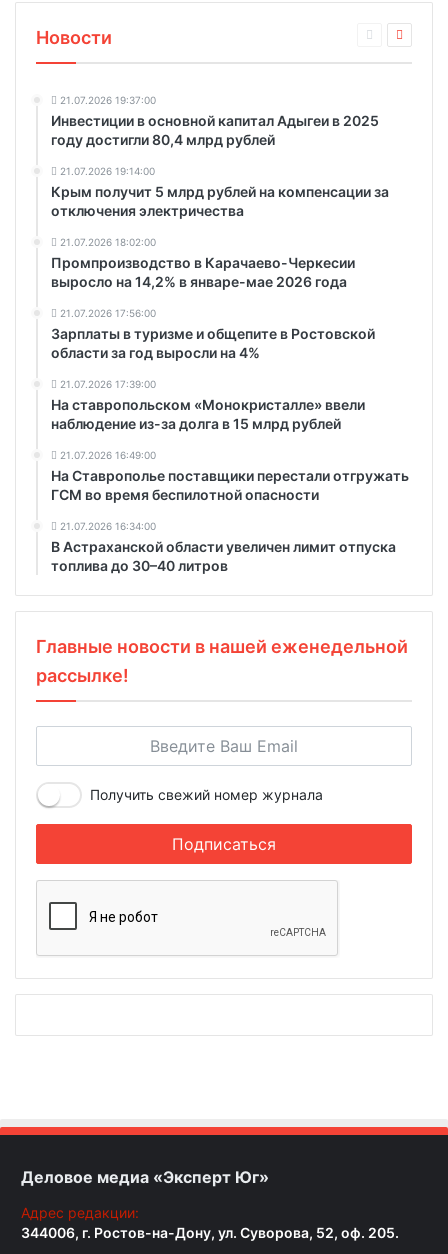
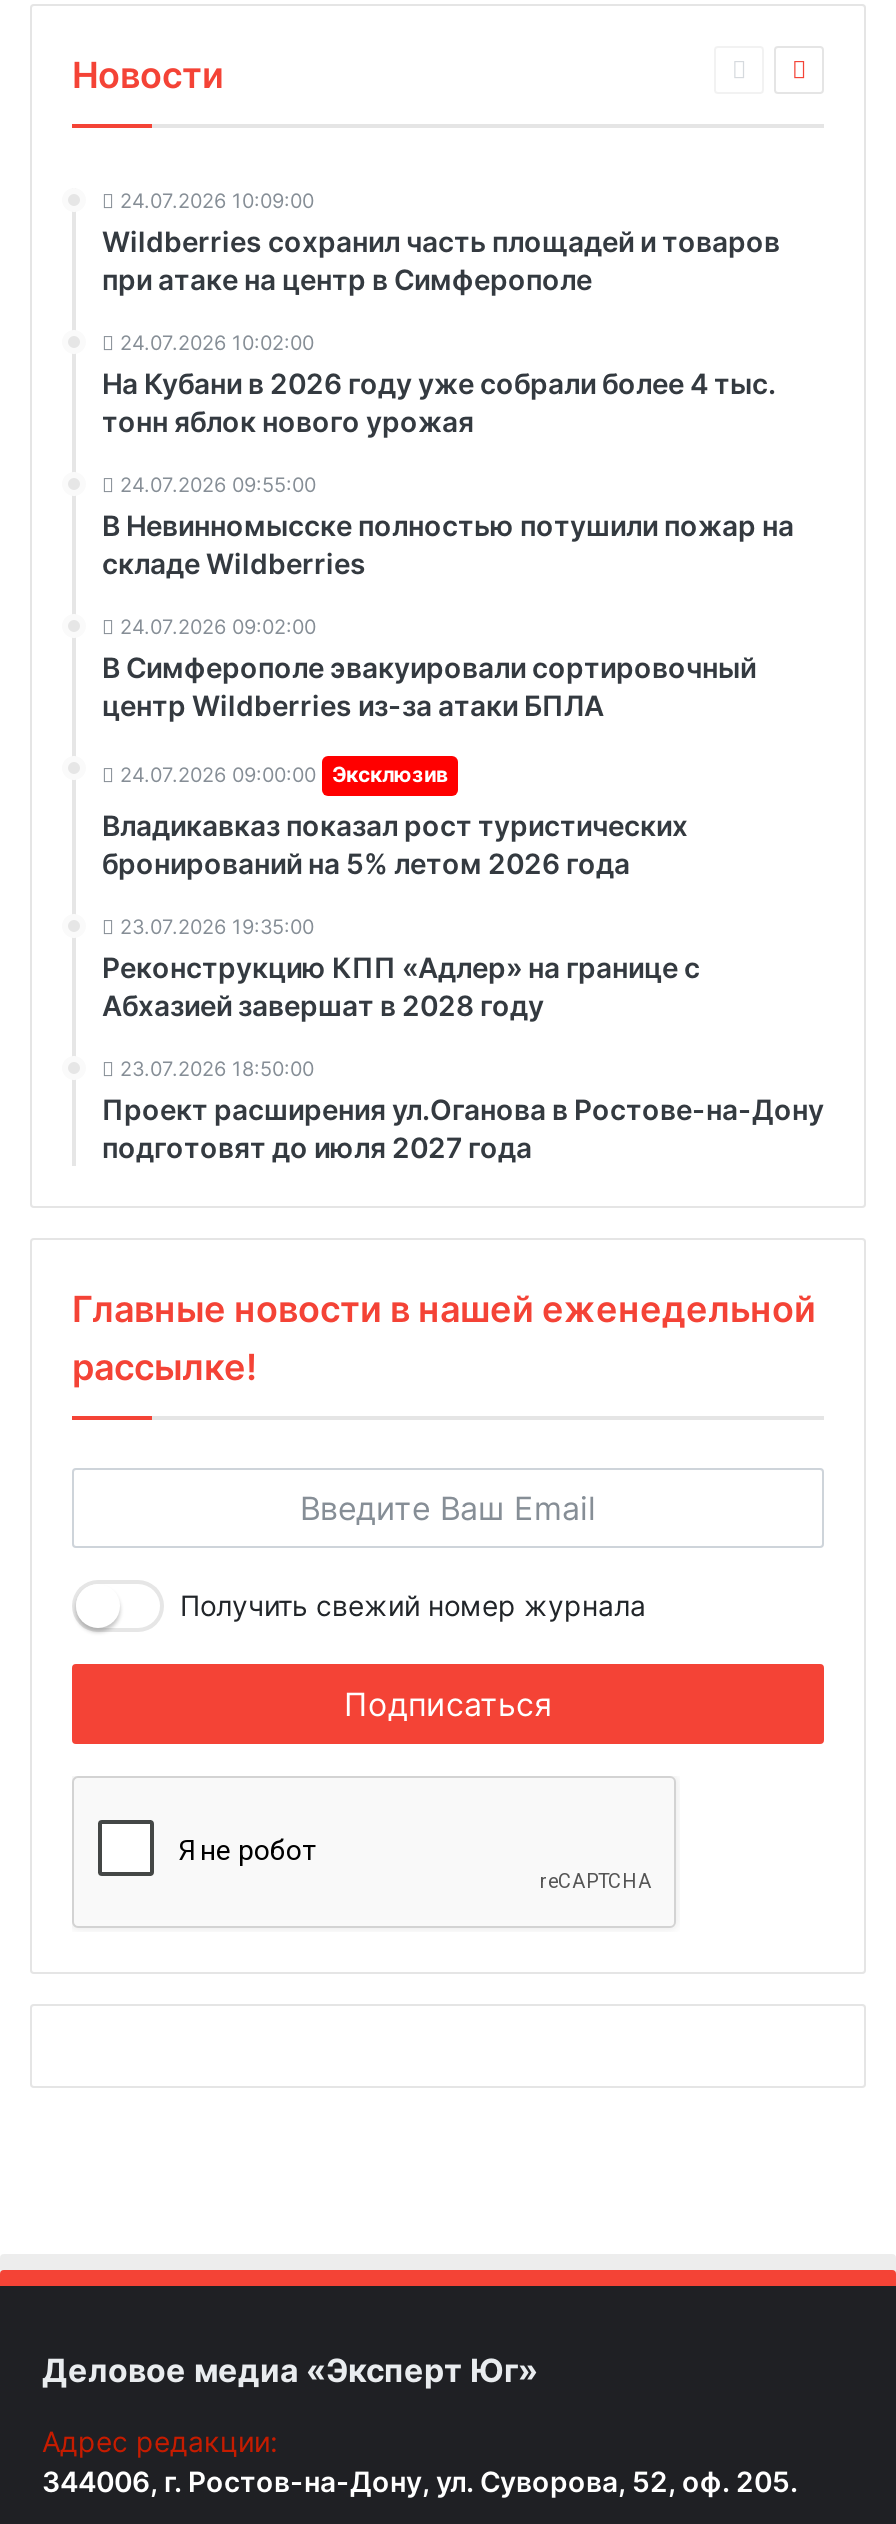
- 21.07.2026 19:37:00
- Инвестиции в основной капитал Адыгеи в 2025
- году достигли 80,4 млрд рублей
- 21.07.2026 19:14:00
- Крым получит 5 млрд рублей на компенсации за
- отключения электричества
- 21.07.2026 18:02:00
- Промпроизводство в Карачаево-Черкесии
- выросло на 14,2% в январе-мае 2026 года
- 21.07.2026 17:56:00
- Зарплаты в туризме и общепите в Ростовской
- области за год выросли на 4%
- 21.07.2026 17:39:00
- На ставропольском «Монокристалле» ввели
- наблюдение из-за долга в 15 млрд рублей
- 21.07.2026 16:49:00
- На Ставрополье поставщики перестали отгружать
- ГСМ во время беспилотной опасности
- 21.07.2026 16:34:00
- В Астраханской области увеличен лимит отпуска
- топлива до 30–40 литров
+ 24.07.2026 10:09:00
+ Wildberries сохранил часть площадей и товаров
+ при атаке на центр в Симферополе
+ 24.07.2026 10:02:00
+ На Кубани в 2026 году уже собрали более 4 тыс.
+ тонн яблок нового урожая
+ 24.07.2026 09:55:00
+ В Невинномысске полностью потушили пожар на
+ складе Wildberries
+ 24.07.2026 09:02:00
+ В Симферополе эвакуировали сортировочный
+ центр Wildberries из-за атаки БПЛА
+ 24.07.2026 09:00:00
+ Эксклюзив
+ Владикавказ показал рост туристических
+ бронирований на 5% летом 2026 года
+ 23.07.2026 19:35:00
+ Реконструкцию КПП «Адлер» на границе с
+ Абхазией завершат в 2028 году
+ 23.07.2026 18:50:00
+ Проект расширения ул.Оганова в Ростове-на-Дону
+ подготовят до июля 2027 года
